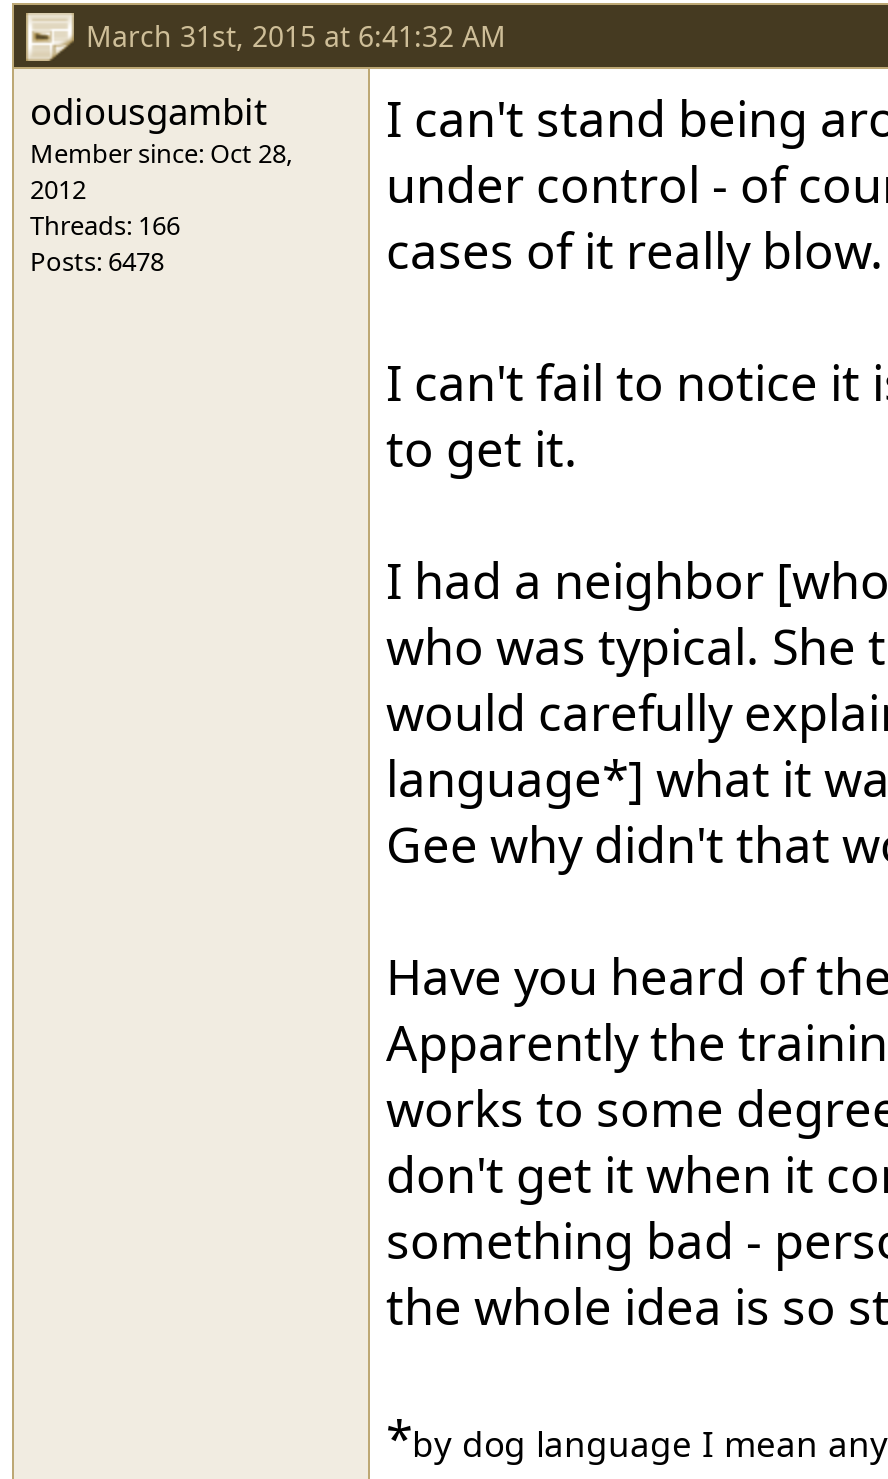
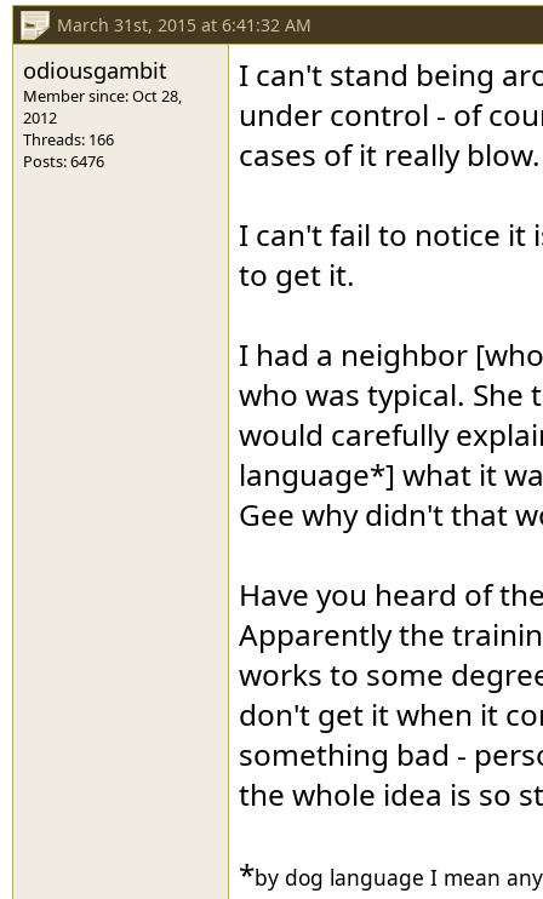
- Posts: 6478
+ Posts: 6476
